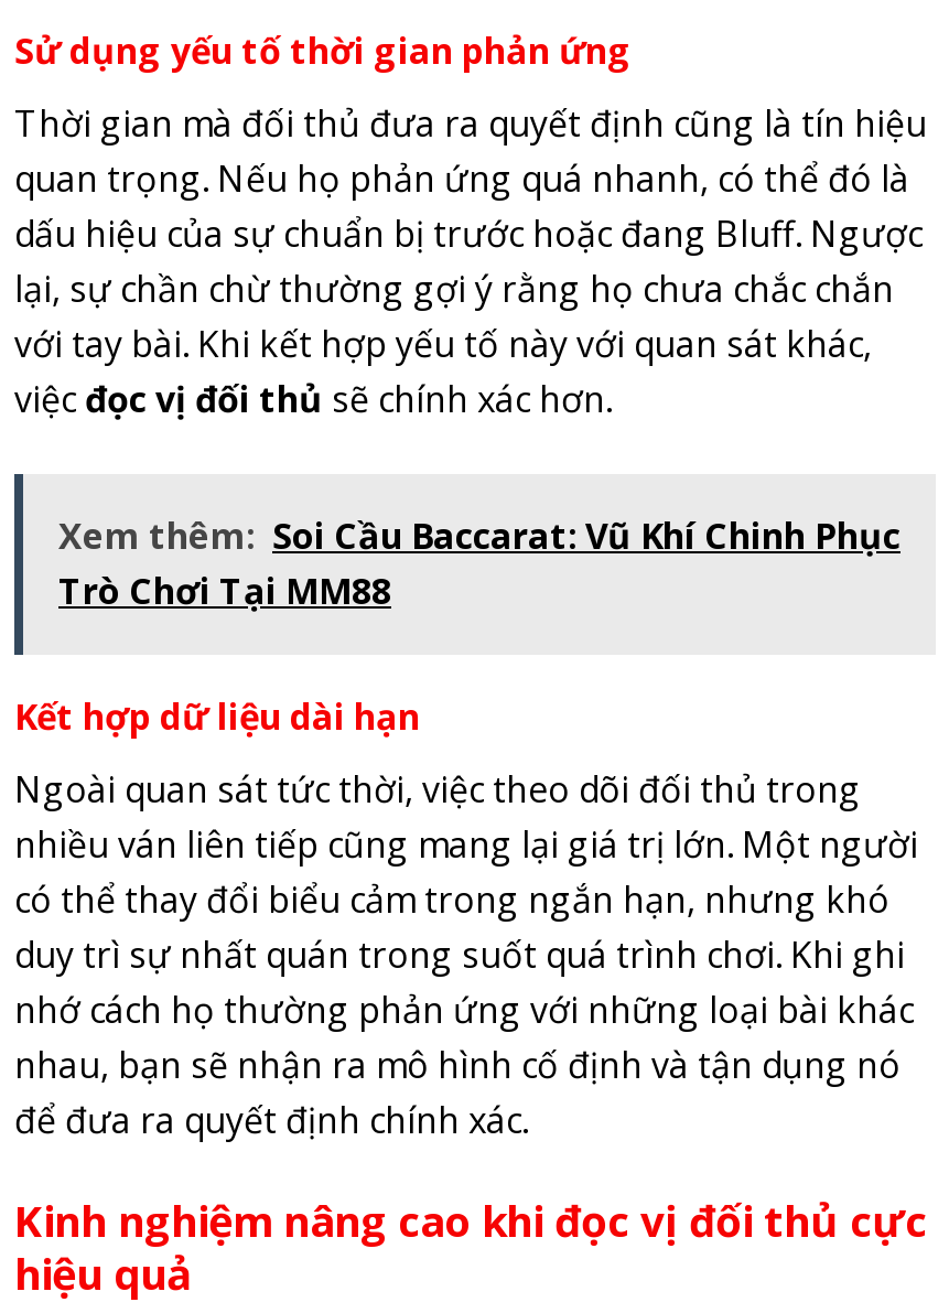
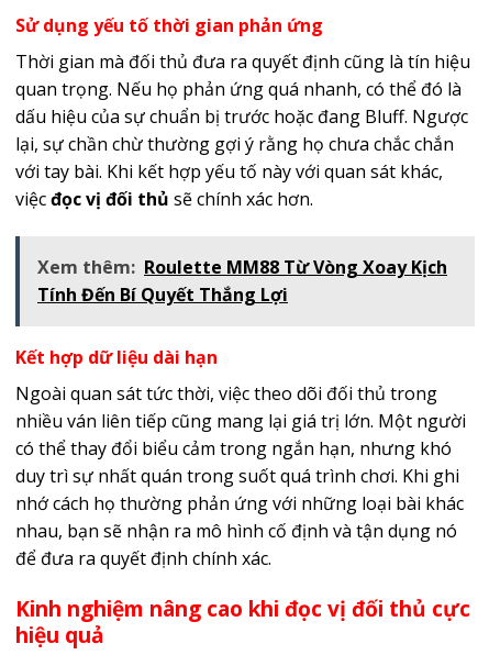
- Xem thêm: Soi Cầu Baccarat: Vũ Khí Chinh Phục
- Trò Chơi Tại MM88
+ Xem thêm: Roulette MM88 Từ Vòng Xoay Kịch
+ Tính Đến Bí Quyết Thắng Lợi
